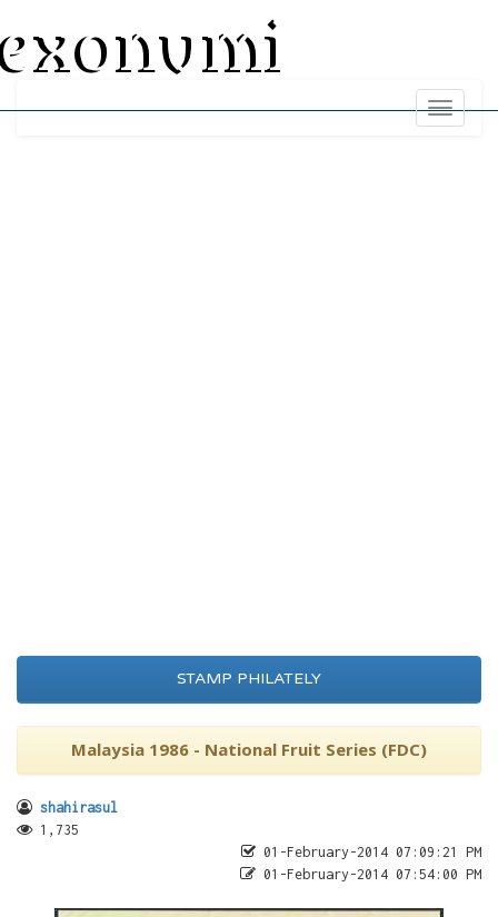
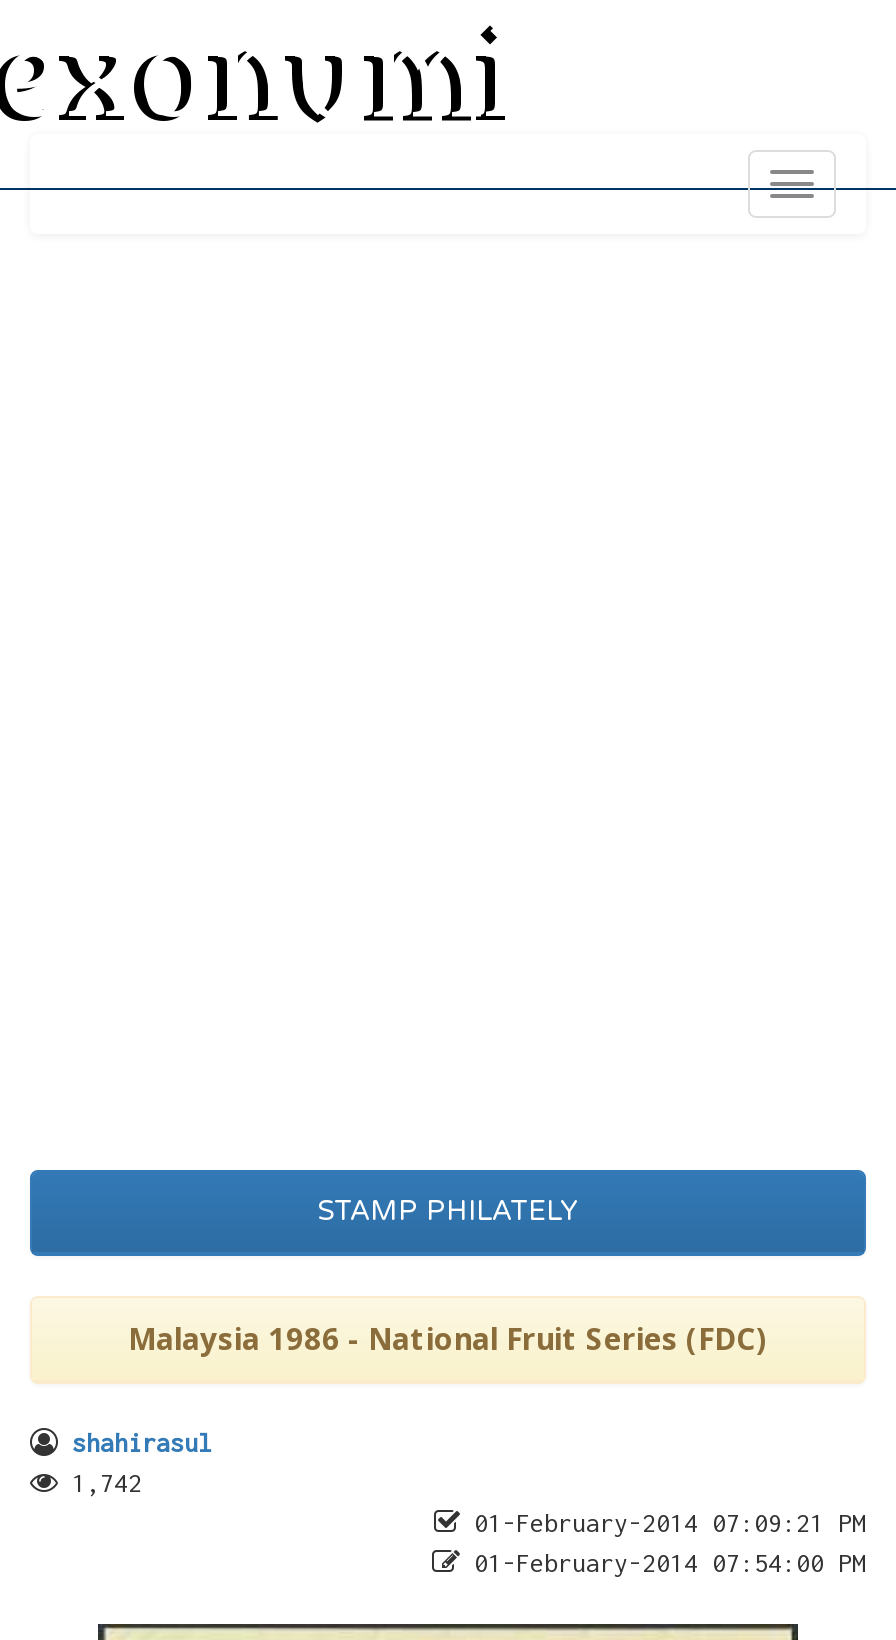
- 1,735
+ 1,742
